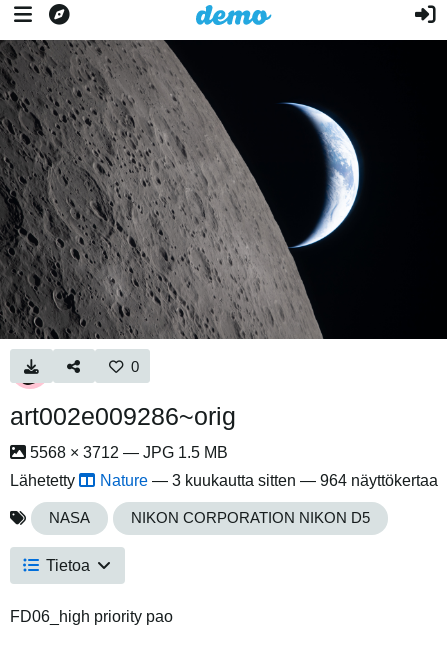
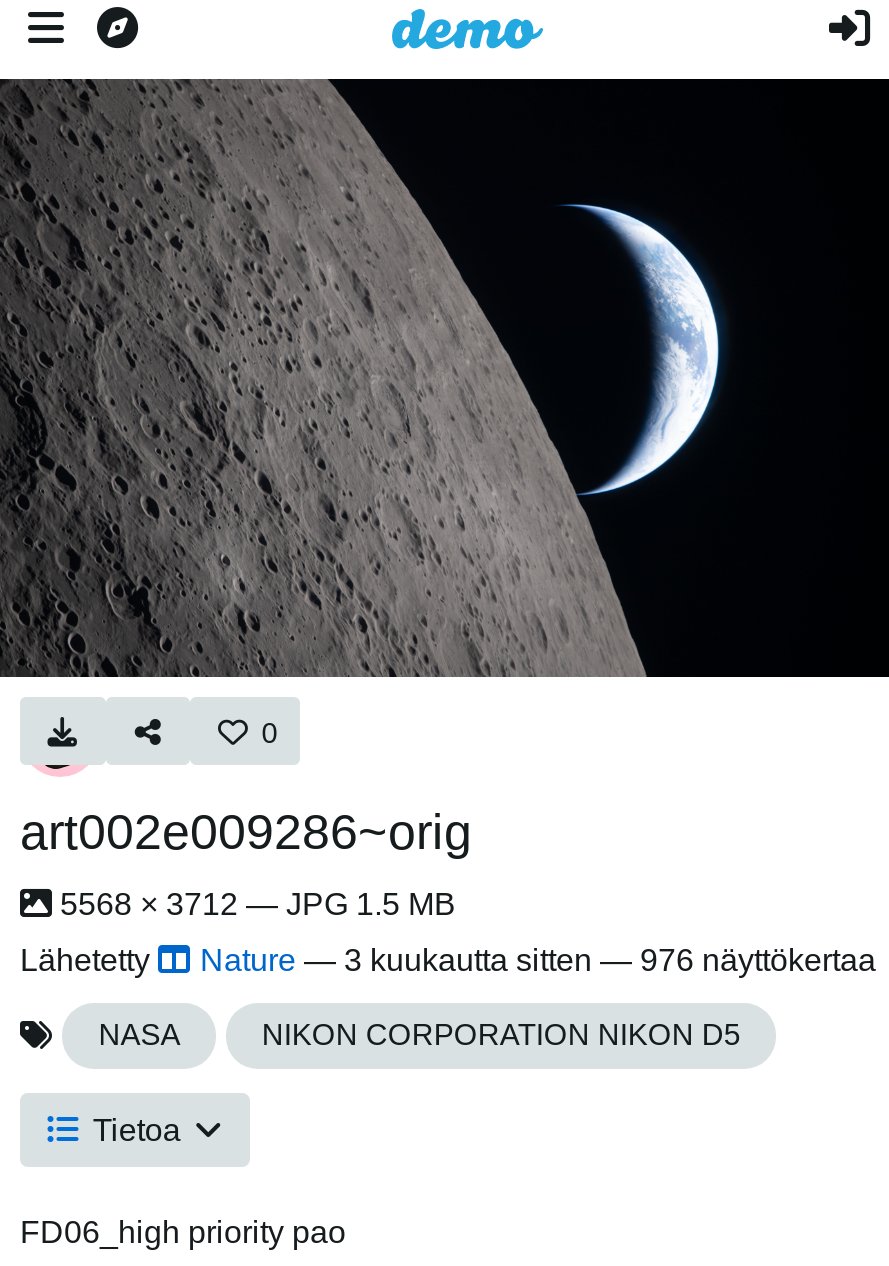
- Nature — 3 kuukautta sitten — 964 näyttökertaa
+ Nature — 3 kuukautta sitten — 976 näyttökertaa
